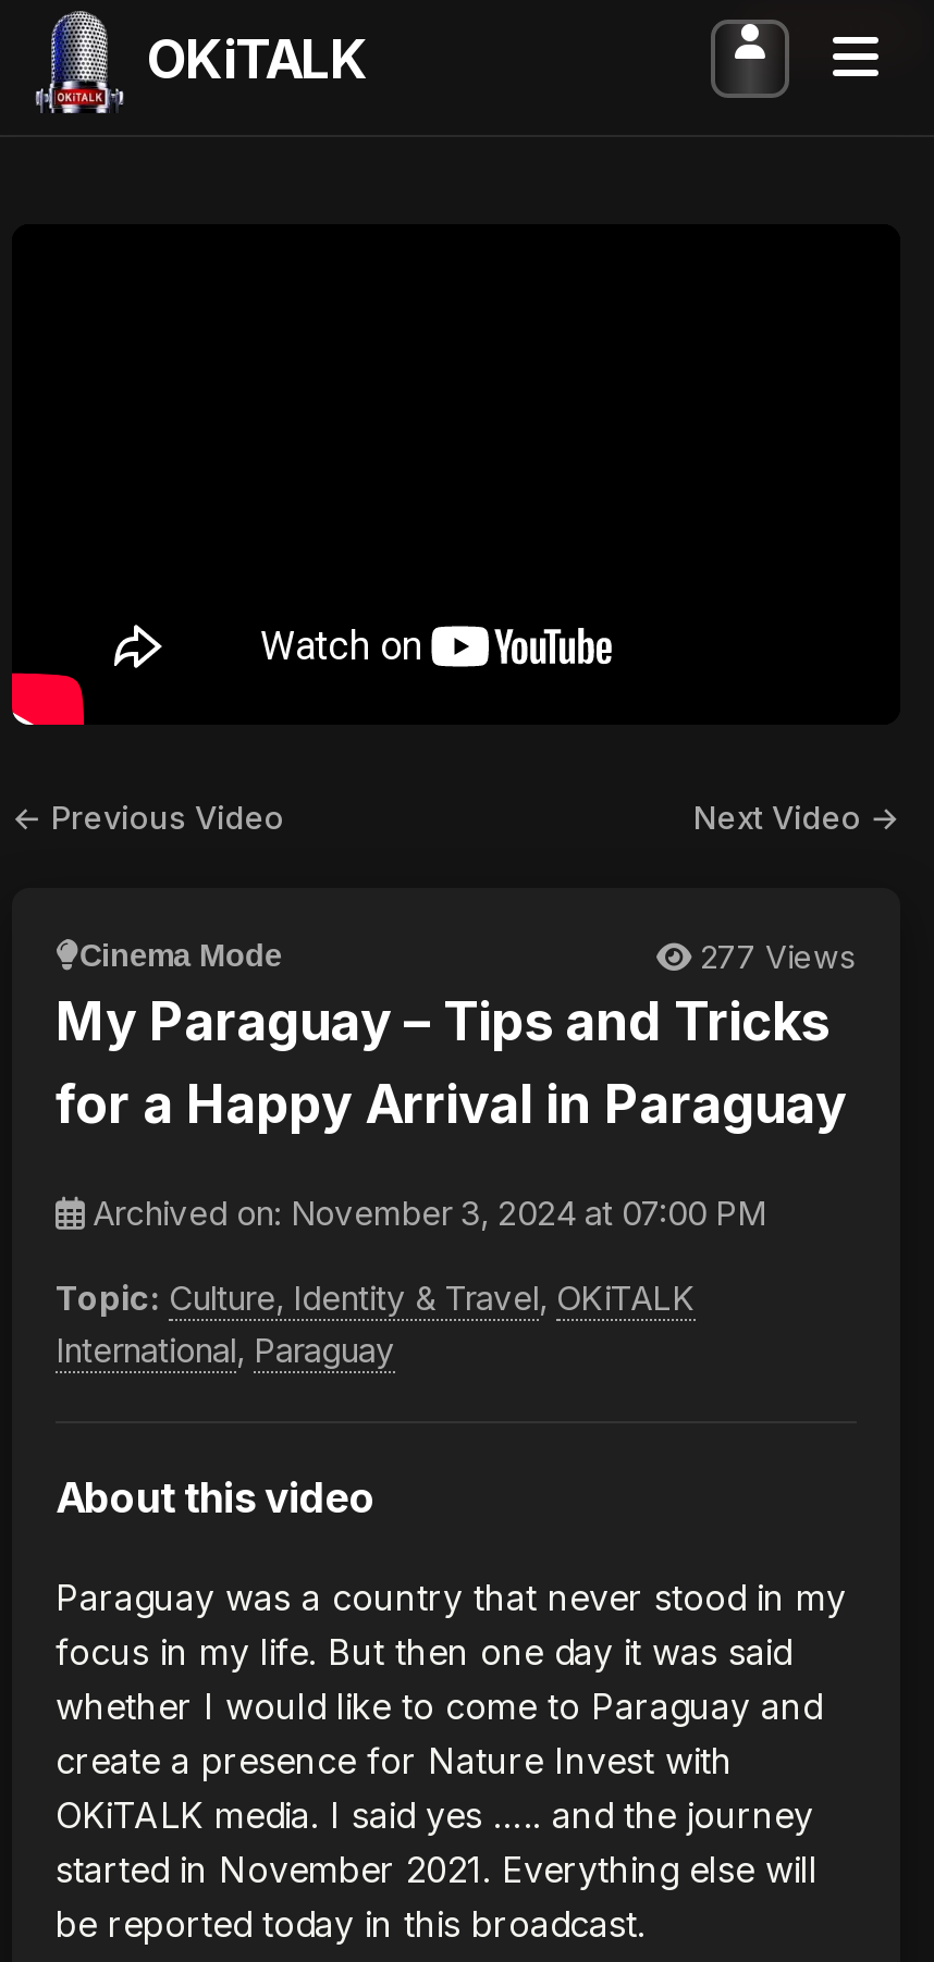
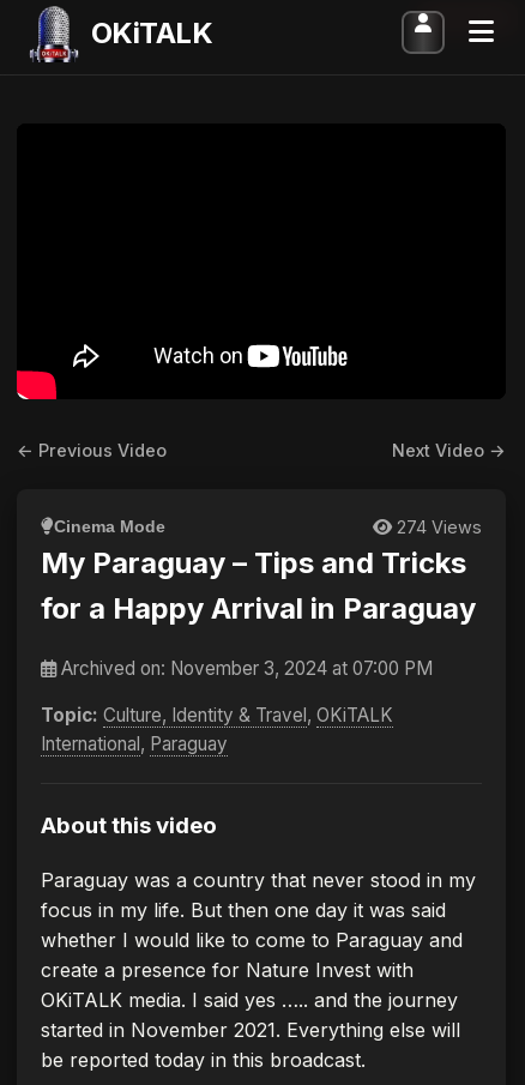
- 277 Views
+ 274 Views
